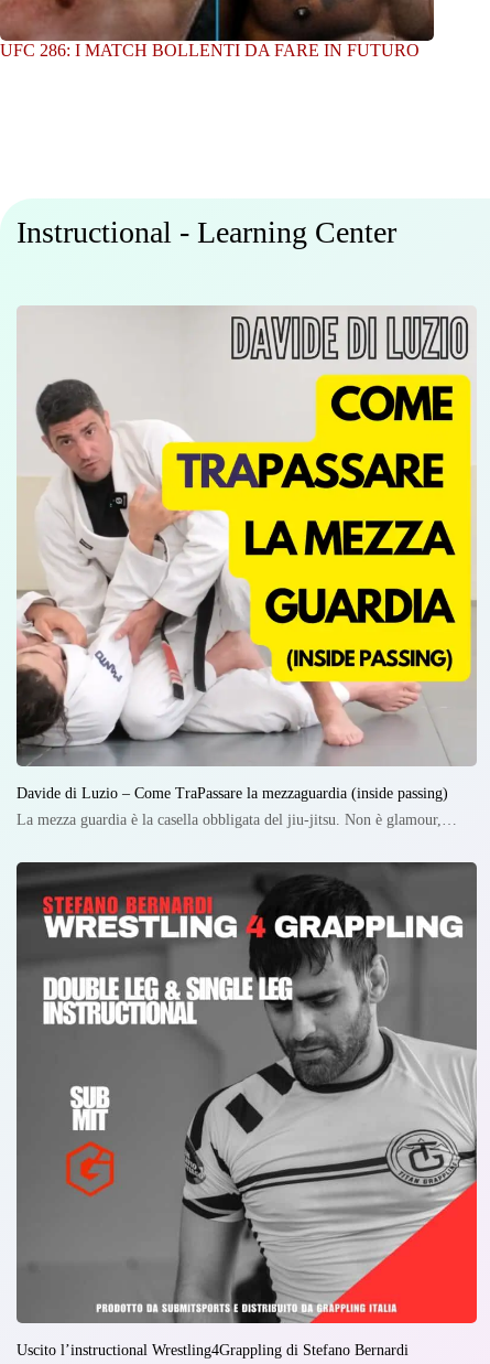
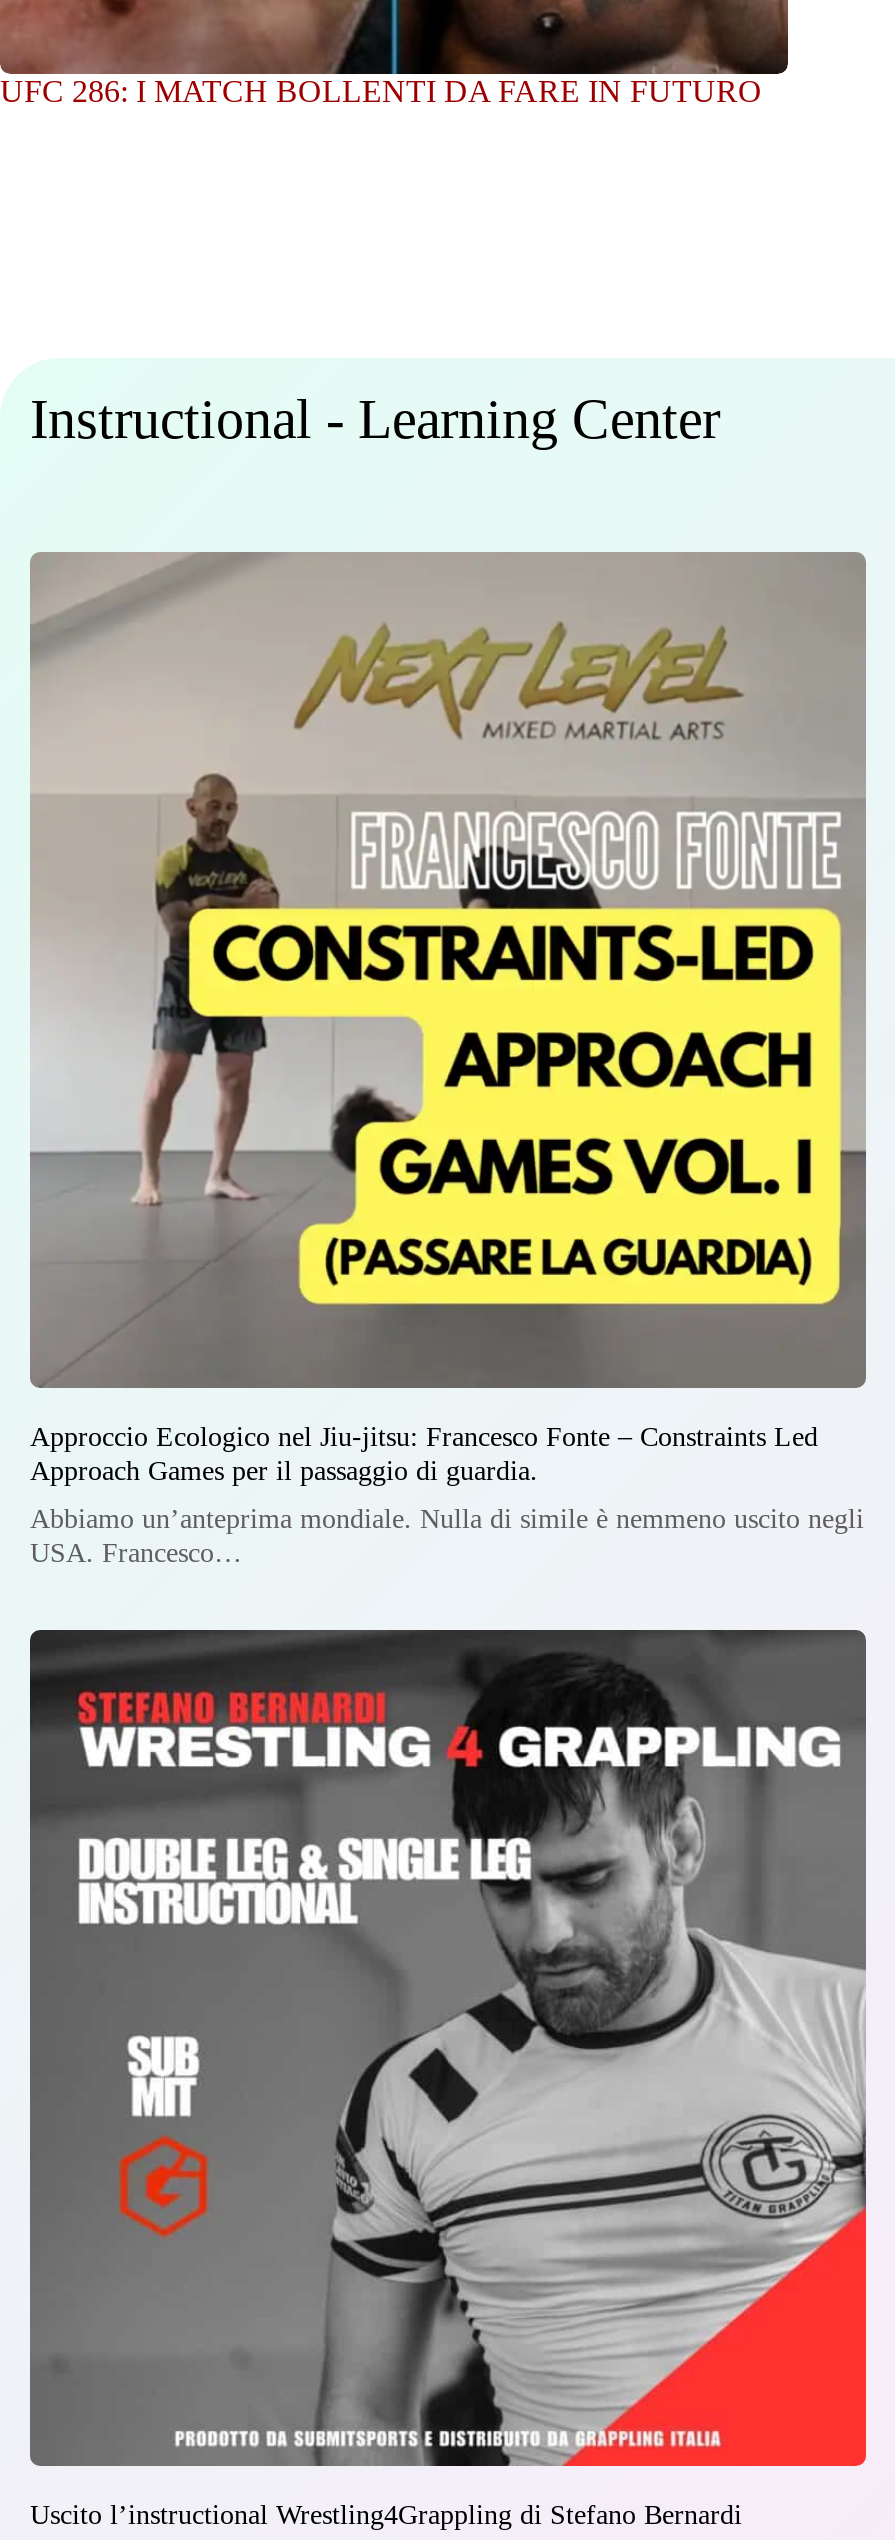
- [image]
- Davide di Luzio – Come TraPassare la mezzaguardia (inside passing)
+ [image]
+ Approccio Ecologico nel Jiu-jitsu: Francesco Fonte – Constraints Led
+ Approach Games per il passaggio di guardia.

- La mezza guardia è la casella obbligata del jiu-jitsu. Non è glamour,…
+ Abbiamo un’anteprima mondiale. Nulla di simile è nemmeno uscito negli
+ USA. Francesco…
